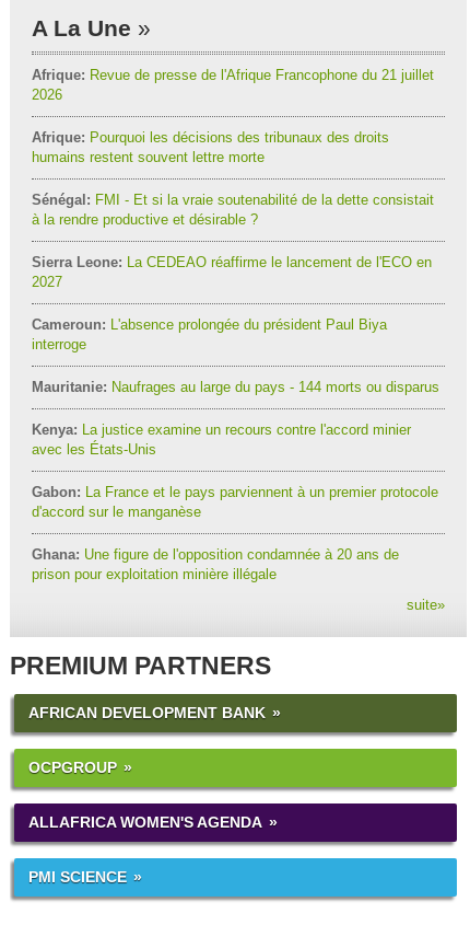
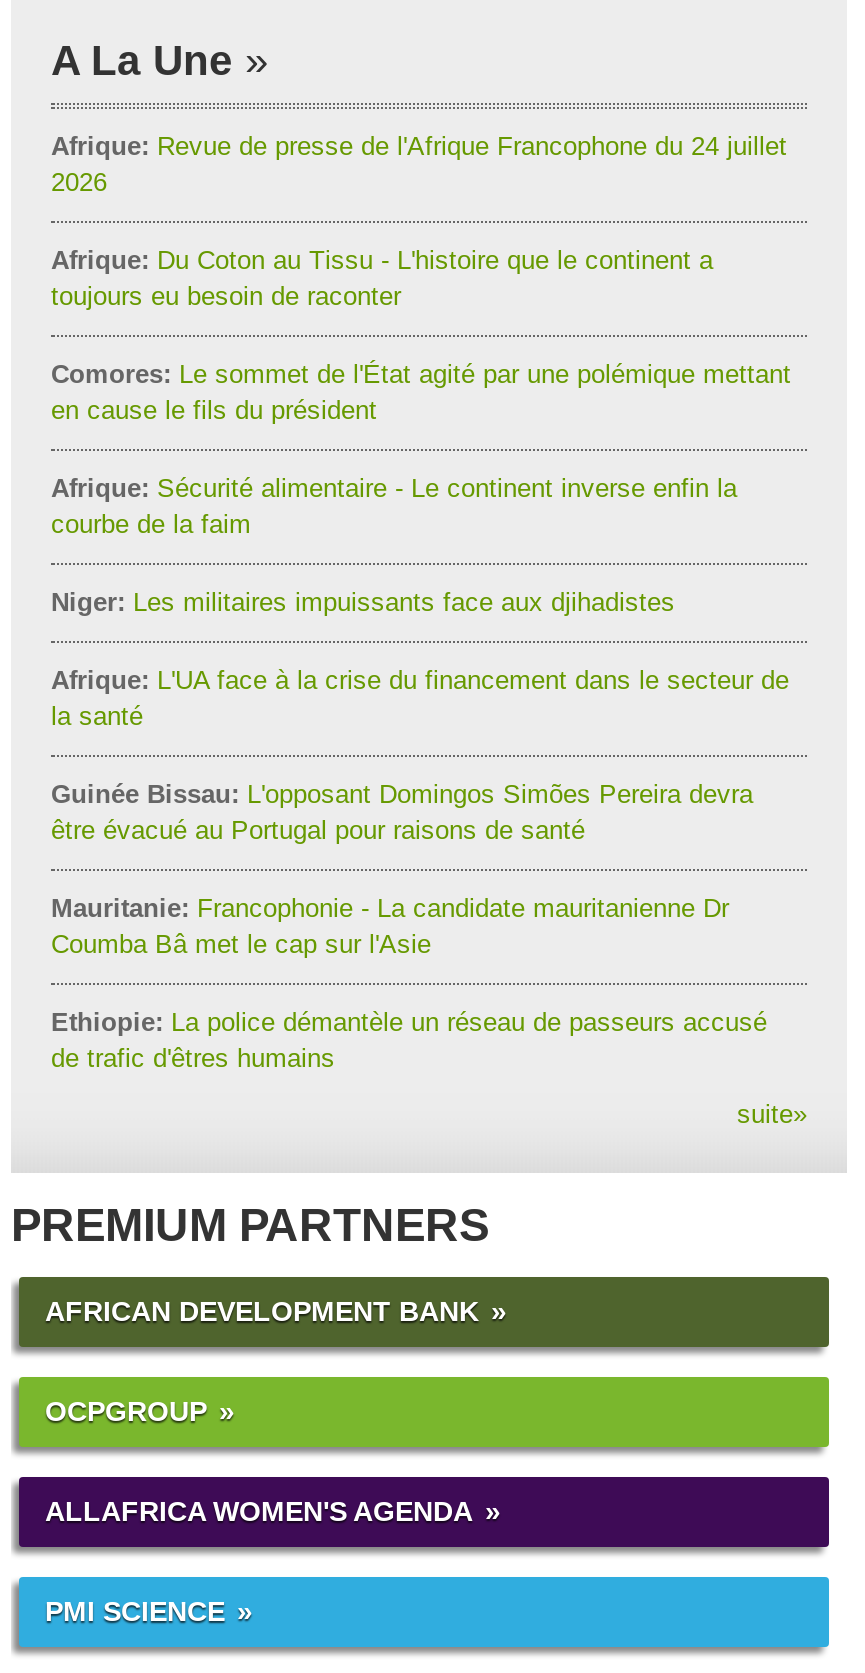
- Afrique: Revue de presse de l'Afrique Francophone du 21 juillet
+ Afrique: Revue de presse de l'Afrique Francophone du 24 juillet

- Afrique: Pourquoi les décisions des tribunaux des droits
- humains restent souvent lettre morte
+ Afrique: Du Coton au Tissu - L'histoire que le continent a
+ toujours eu besoin de raconter

- Sénégal: FMI - Et si la vraie soutenabilité de la dette consistait
- à la rendre productive et désirable ?
+ Comores: Le sommet de l'État agité par une polémique mettant
+ en cause le fils du président

- Sierra Leone: La CEDEAO réaffirme le lancement de l'ECO en
- 2027
+ Afrique: Sécurité alimentaire - Le continent inverse enfin la
+ courbe de la faim

- Cameroun: L'absence prolongée du président Paul Biya
- interroge
+ Niger: Les militaires impuissants face aux djihadistes

- Mauritanie: Naufrages au large du pays - 144 morts ou disparus
+ Afrique: L'UA face à la crise du financement dans le secteur de
+ la santé

- Kenya: La justice examine un recours contre l'accord minier
- avec les États-Unis
+ Guinée Bissau: L'opposant Domingos Simões Pereira devra
+ être évacué au Portugal pour raisons de santé

- Gabon: La France et le pays parviennent à un premier protocole
- d'accord sur le manganèse
+ Mauritanie: Francophonie - La candidate mauritanienne Dr
+ Coumba Bâ met le cap sur l'Asie

- Ghana: Une figure de l'opposition condamnée à 20 ans de
- prison pour exploitation minière illégale
+ Ethiopie: La police démantèle un réseau de passeurs accusé
+ de trafic d'êtres humains
